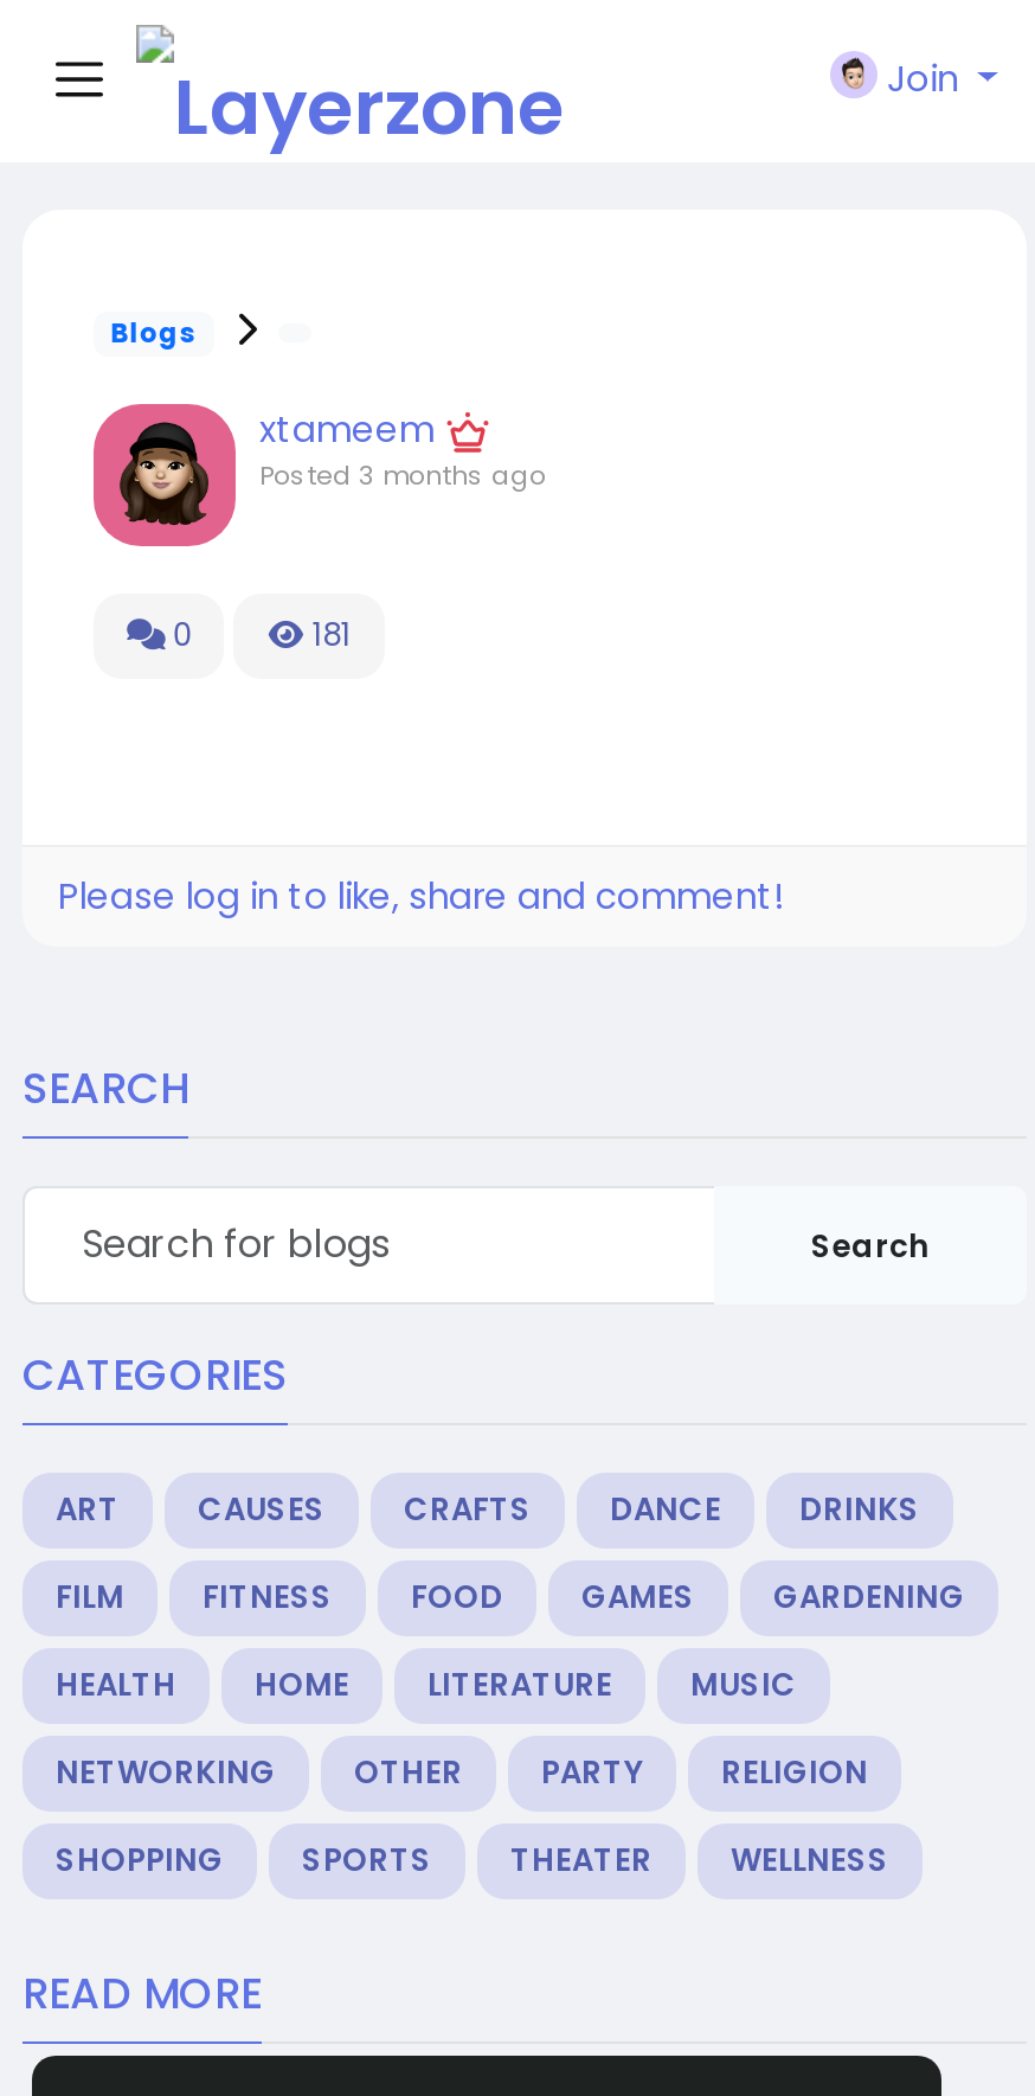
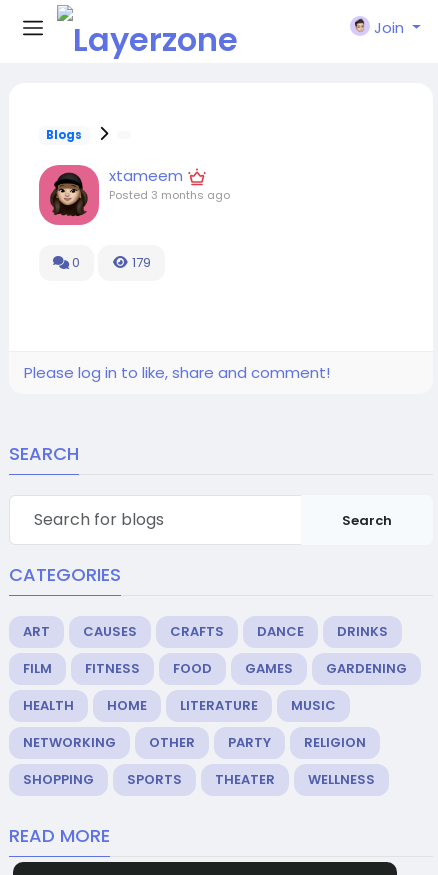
- 181
+ 179
